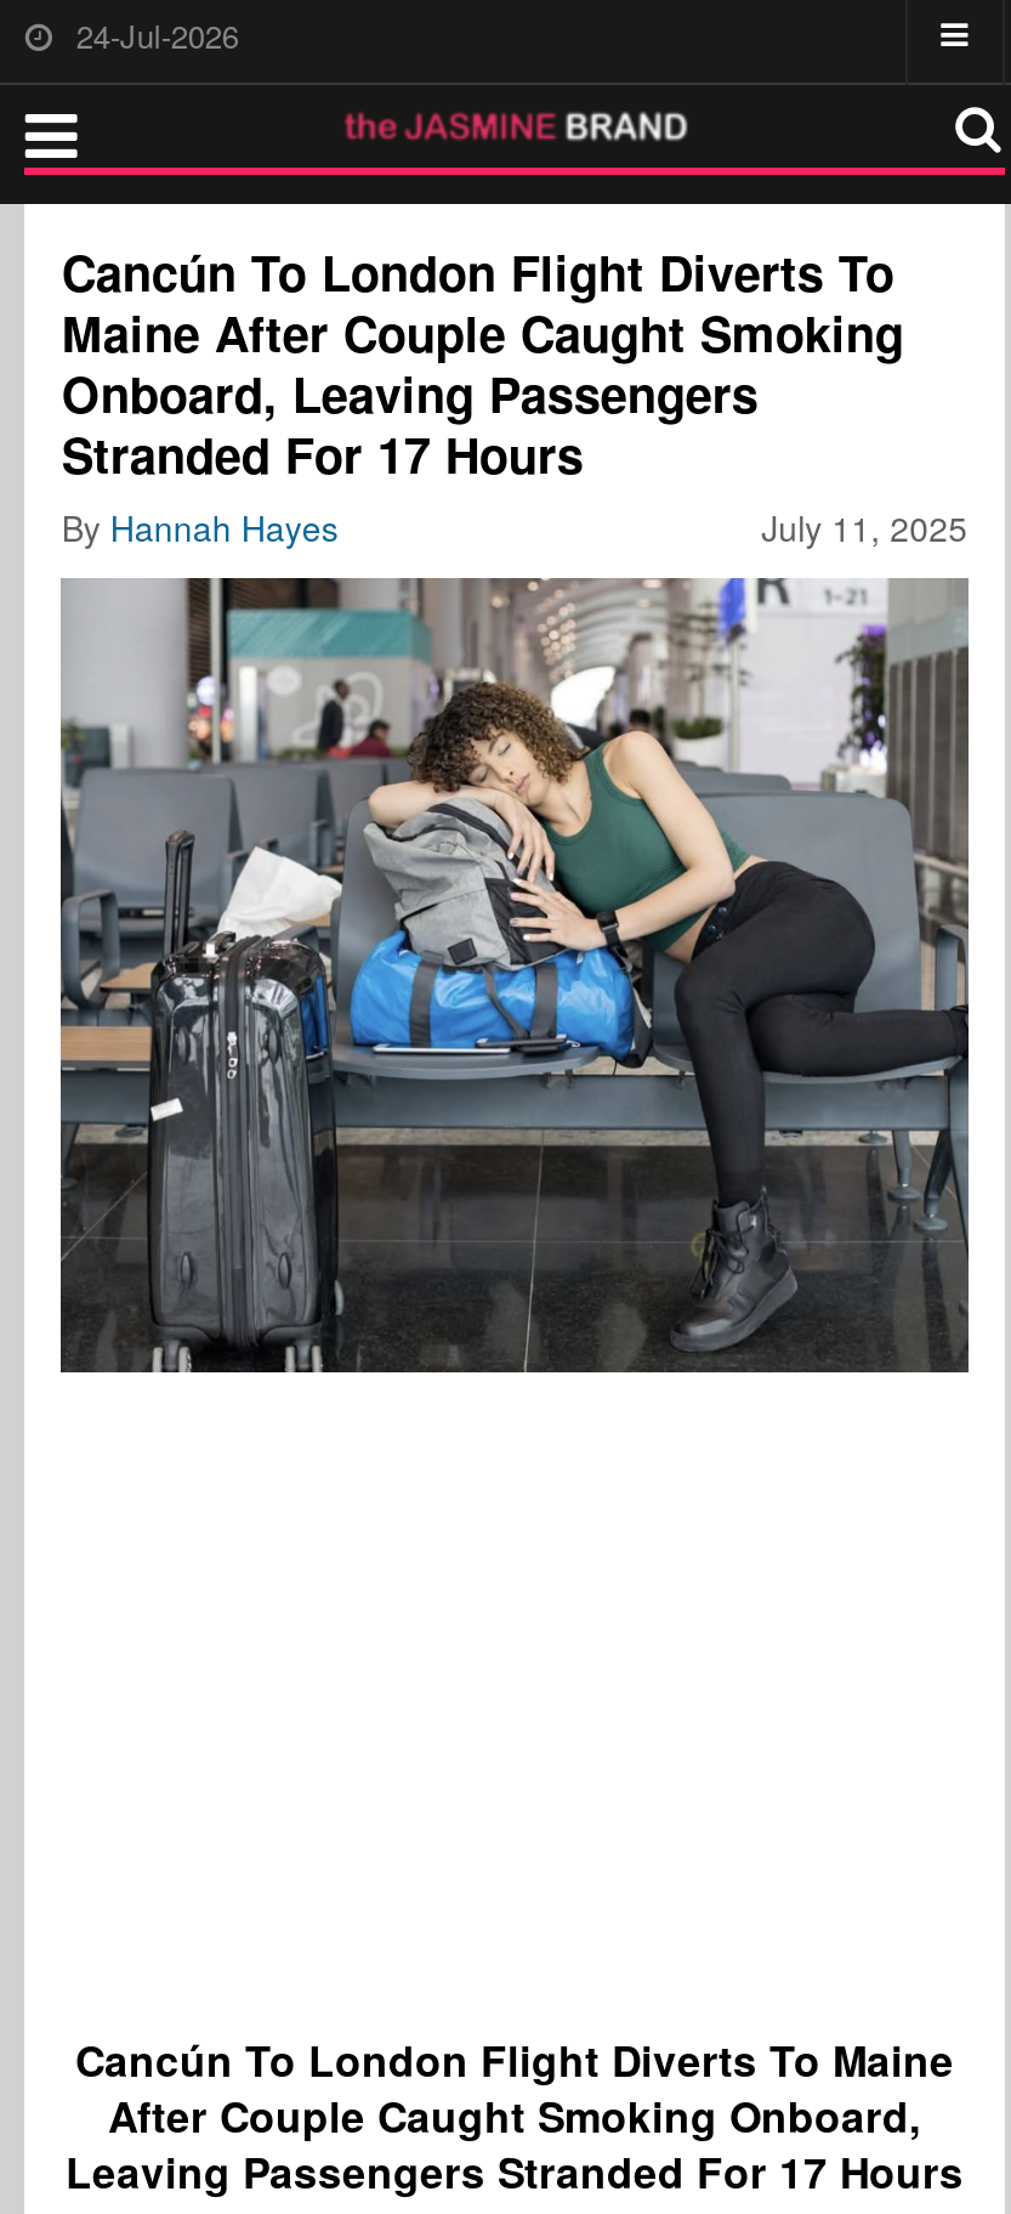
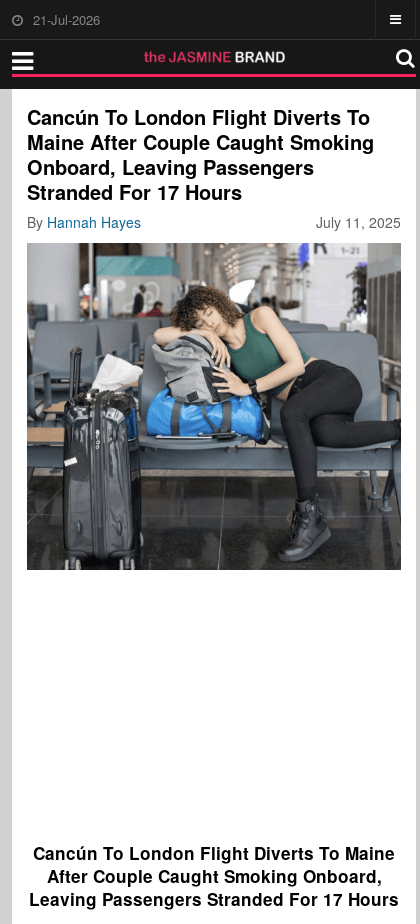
- 24-Jul-2026
+ 21-Jul-2026
